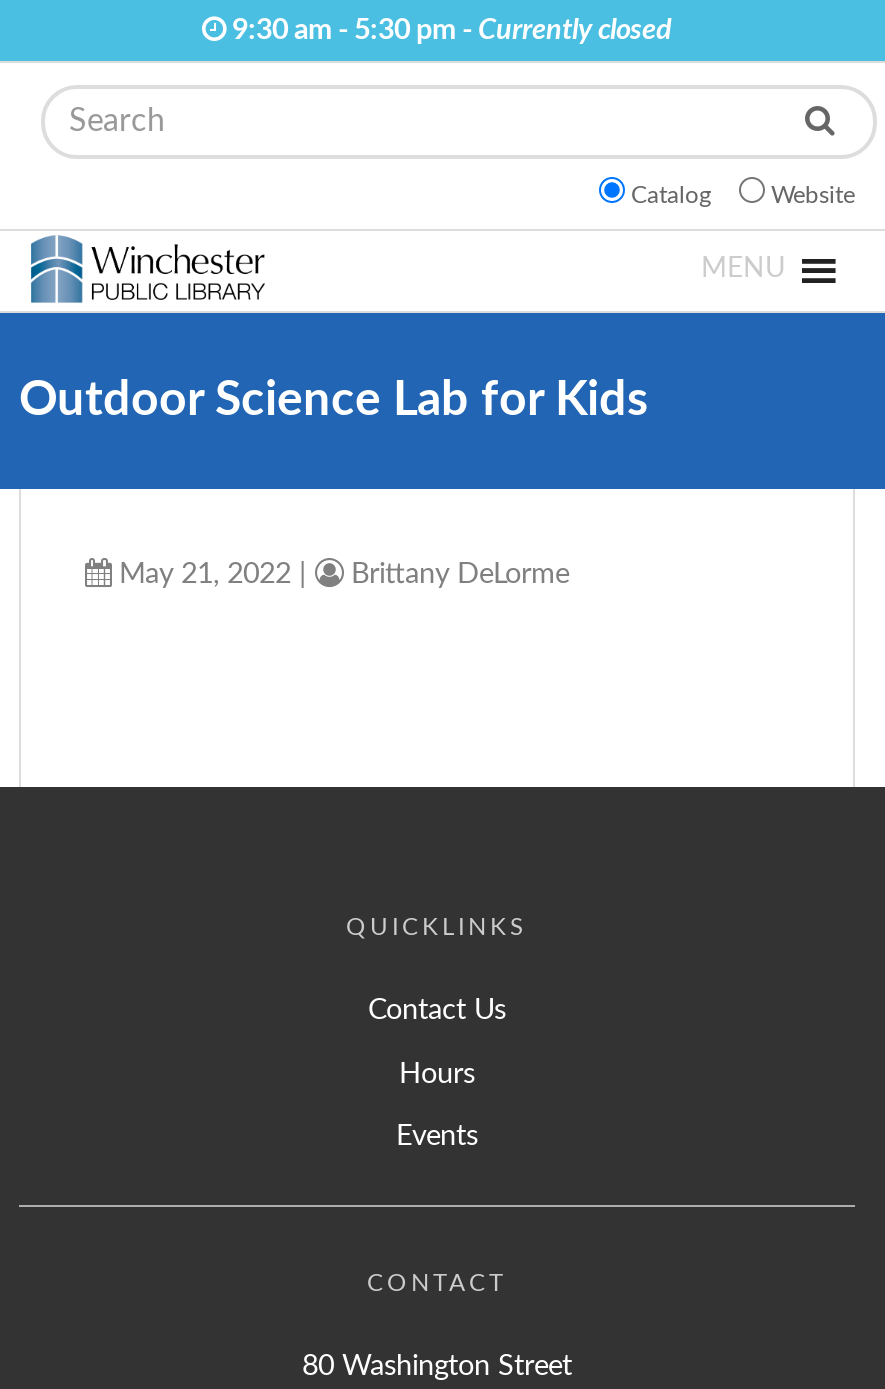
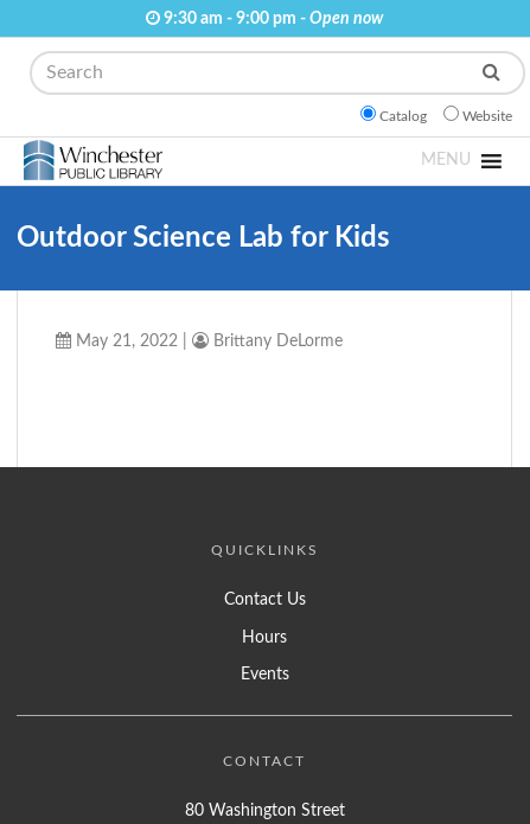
- 9:30 am - 5:30 pm - Currently closed
+ 9:30 am - 9:00 pm - Open now
